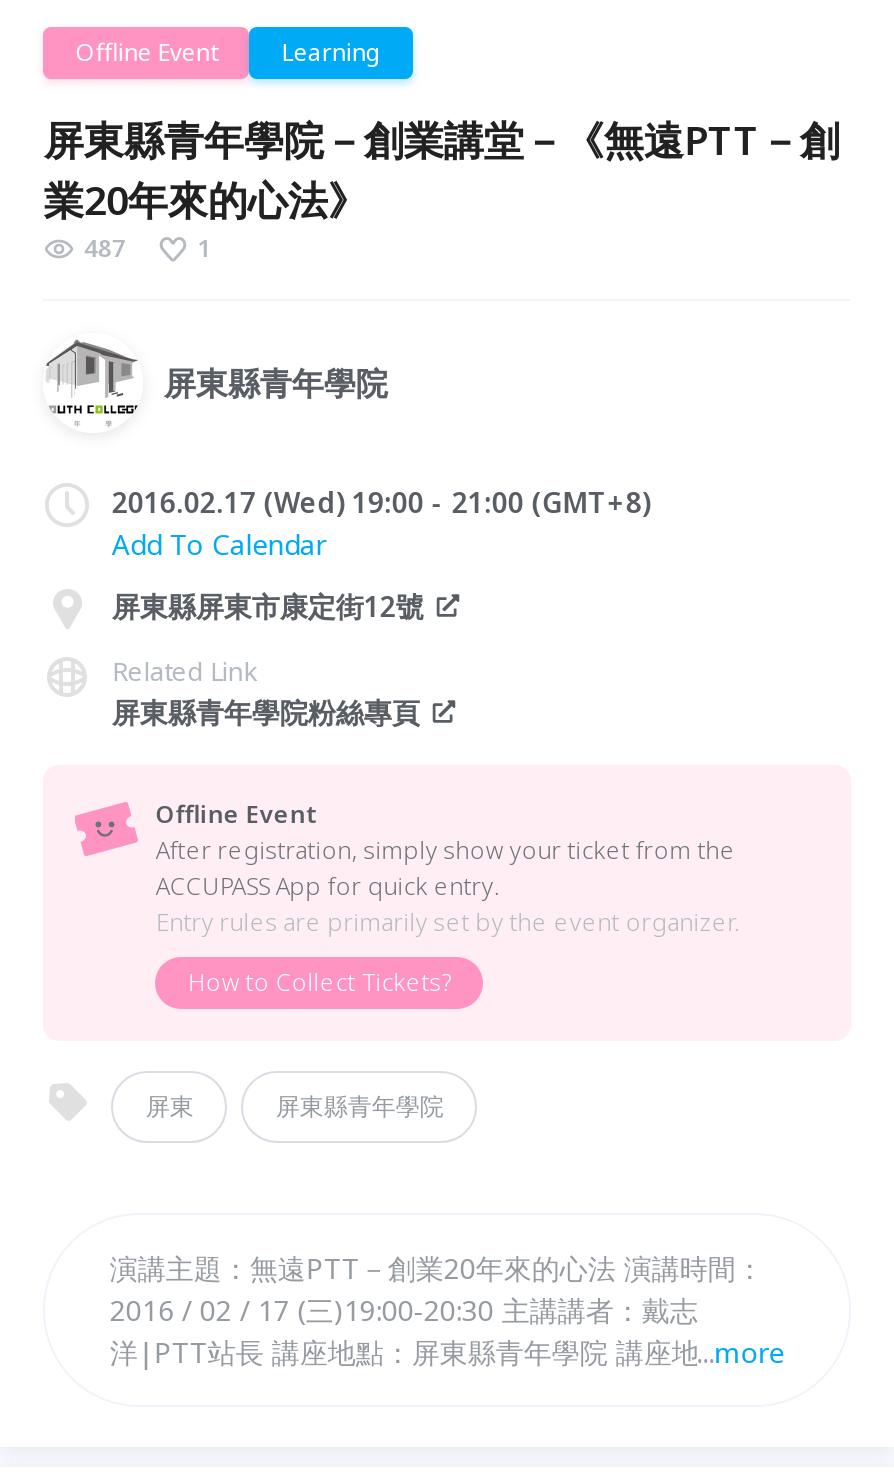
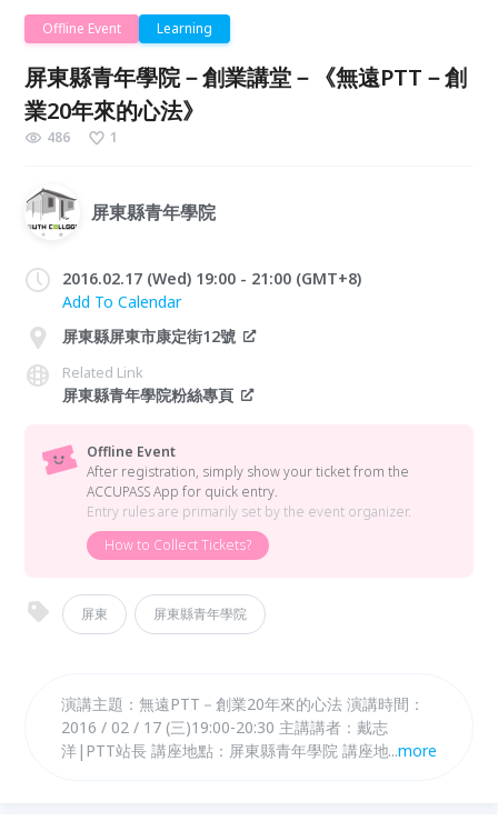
- 487
+ 486
